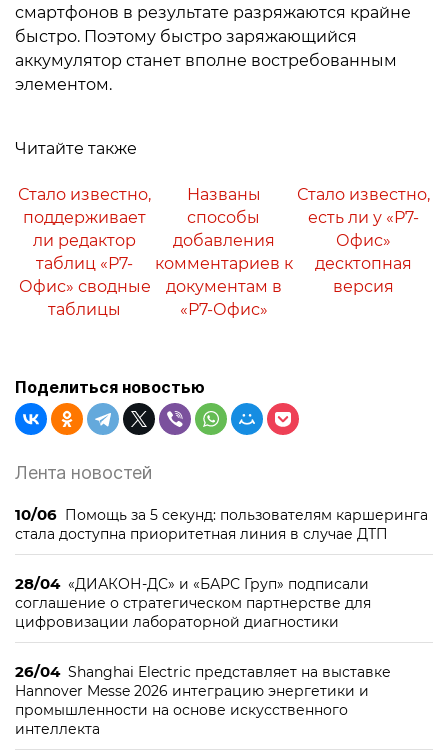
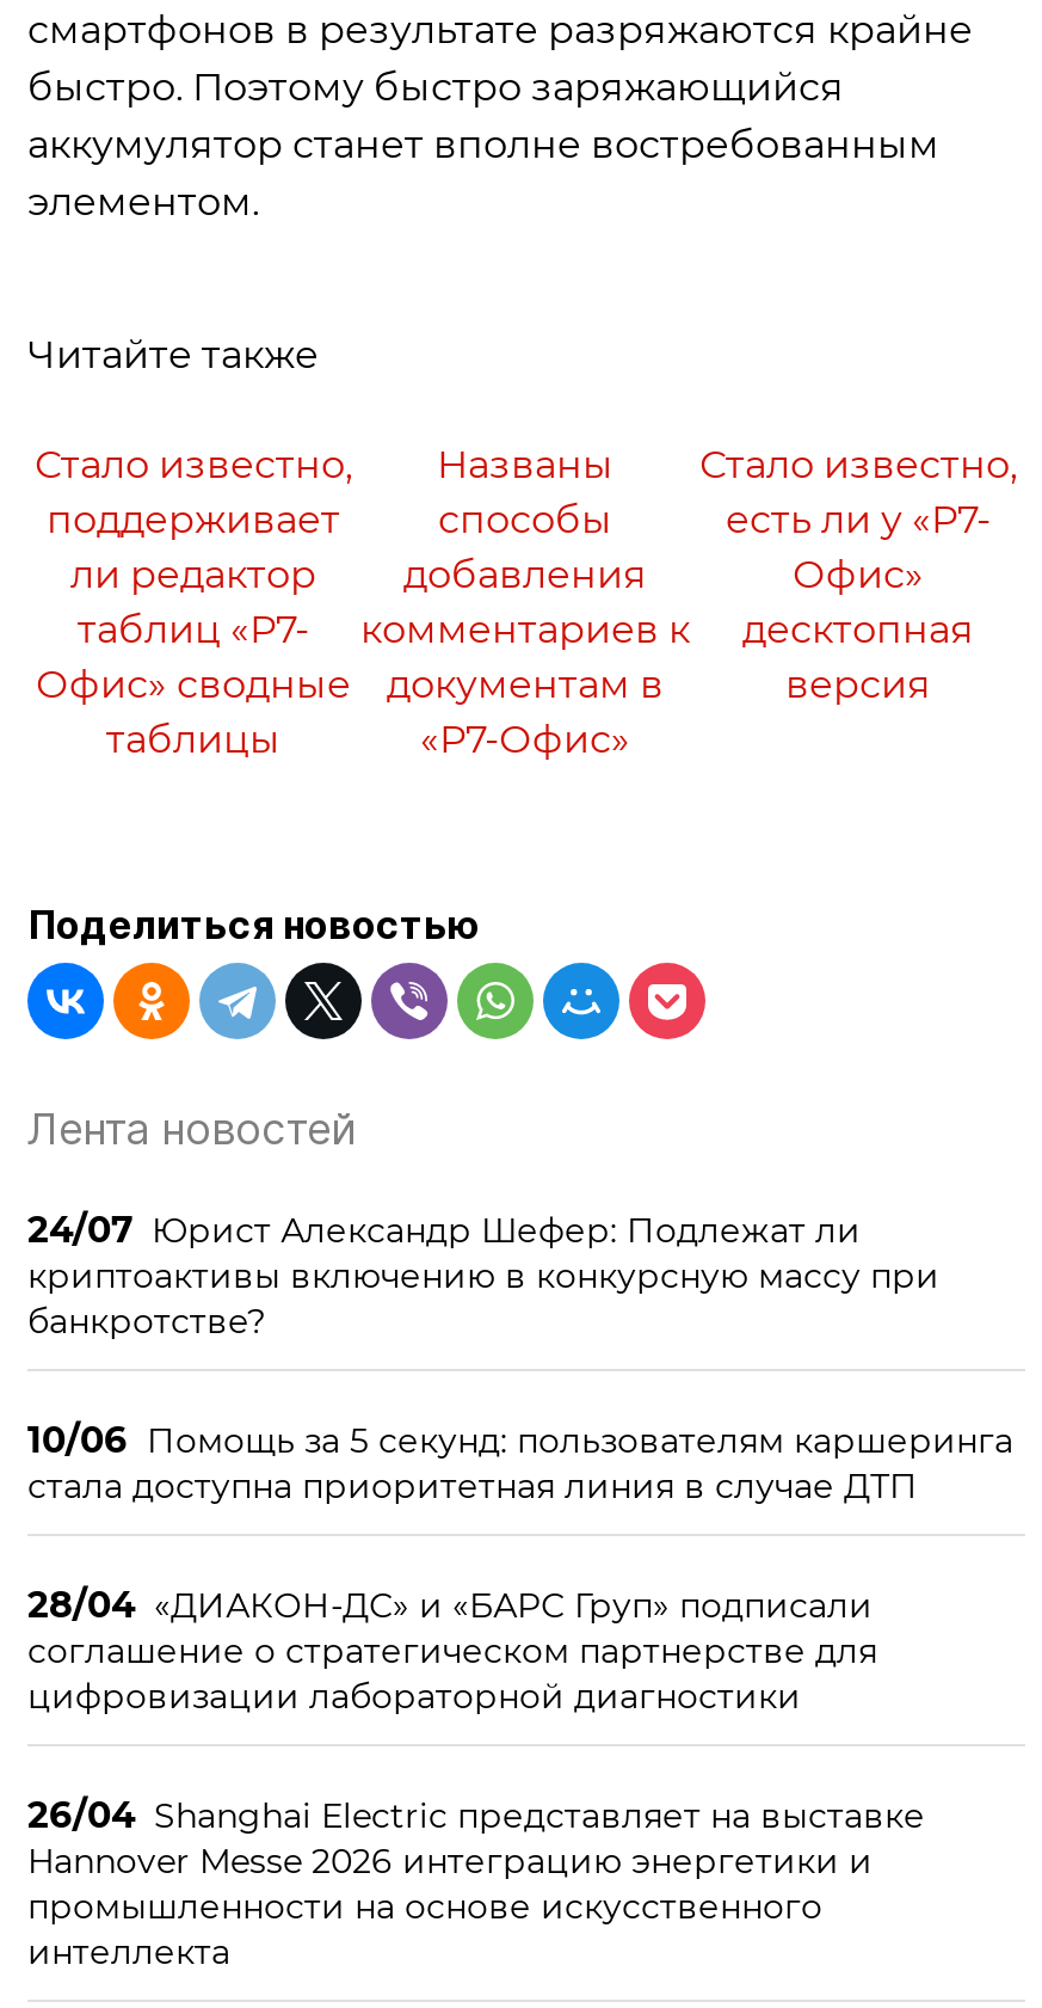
+ 24/07 Юрист Александр Шефер: Подлежат ли
+ криптоактивы включению в конкурсную массу при
+ банкротстве?
